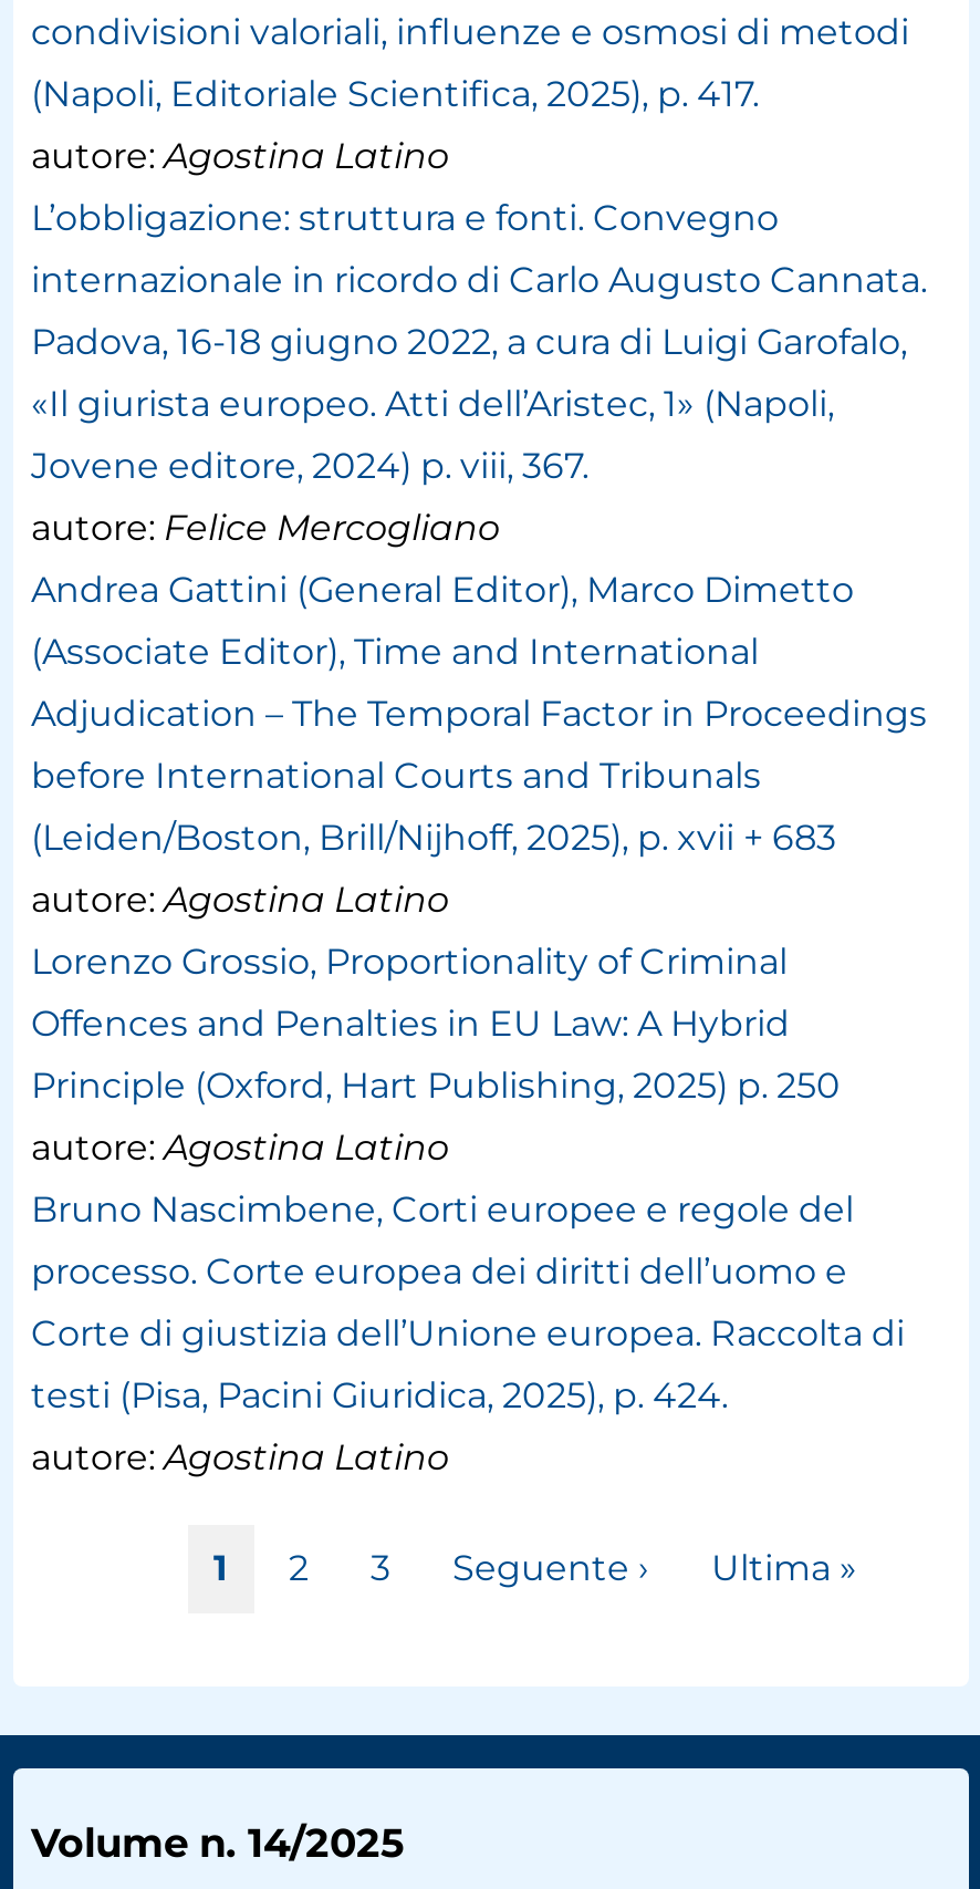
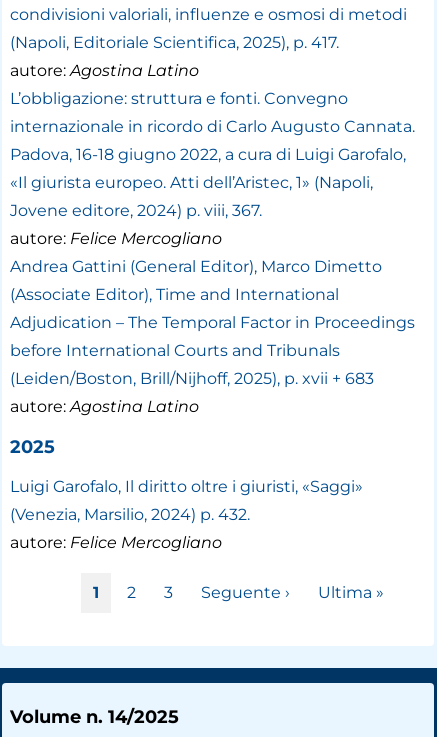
- Lorenzo Grossio, Proportionality of Criminal
- Offences and Penalties in EU Law: A Hybrid
- Principle (Oxford, Hart Publishing, 2025) p. 250
- autore: Agostina Latino
- Bruno Nascimbene, Corti europee e regole del
- processo. Corte europea dei diritti dell’uomo e
- Corte di giustizia dell’Unione europea. Raccolta di
- testi (Pisa, Pacini Giuridica, 2025), p. 424.
- autore: Agostina Latino
+ 2025
+ Luigi Garofalo, Il diritto oltre i giuristi, «Saggi»
+ (Venezia, Marsilio, 2024) p. 432.
+ autore: Felice Mercogliano
